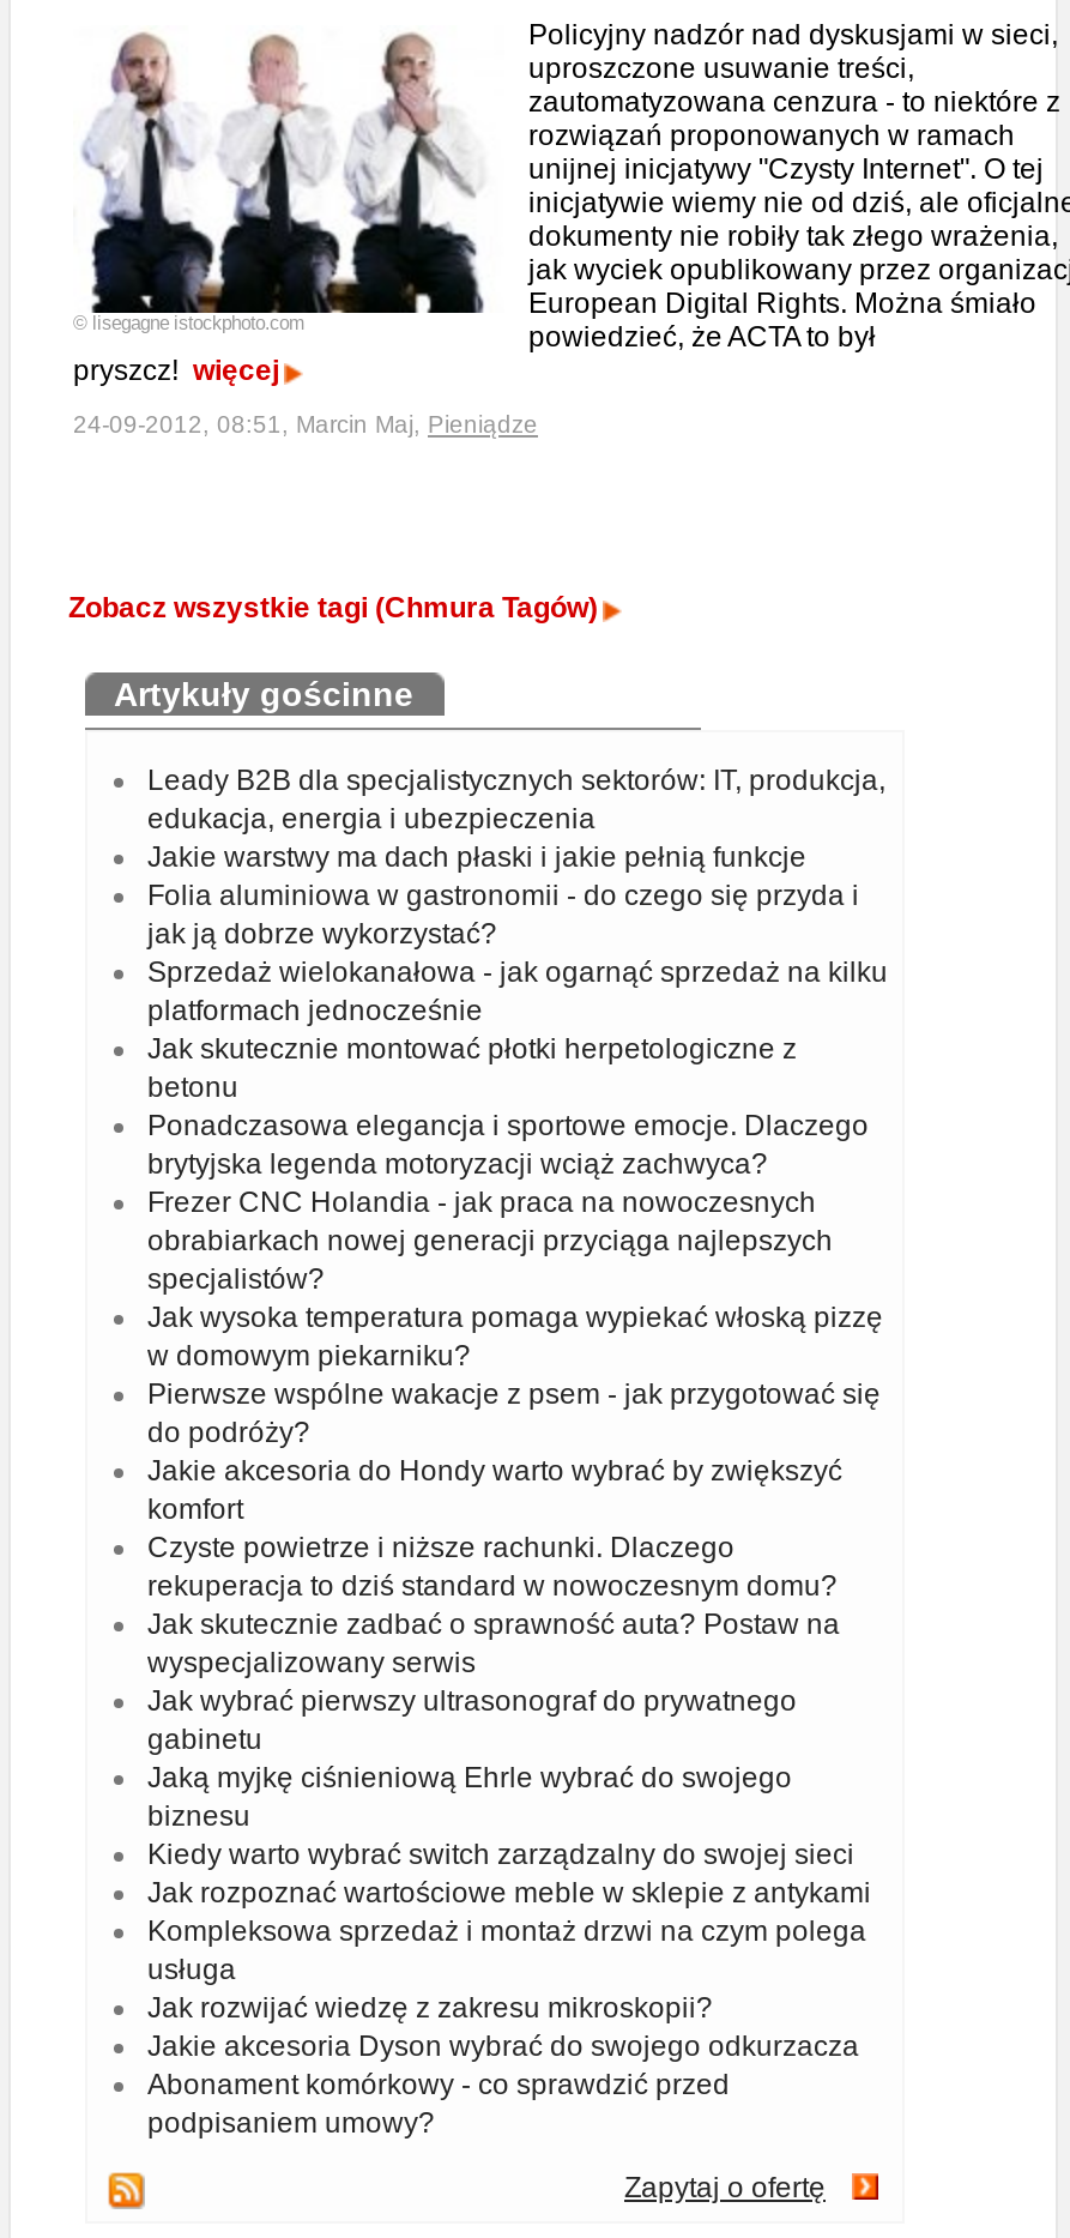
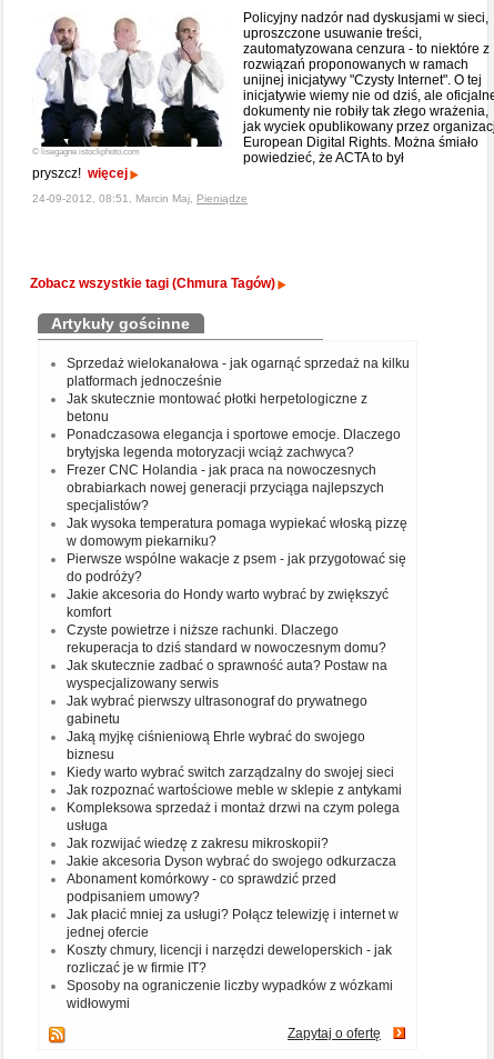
- Leady B2B dla specjalistycznych sektorów: IT, produkcja,
- edukacja, energia i ubezpieczenia
- Jakie warstwy ma dach płaski i jakie pełnią funkcje
- Folia aluminiowa w gastronomii - do czego się przyda i
- jak ją dobrze wykorzystać?

moved up: Sprzedaż wielokanałowa - jak ogarnąć sprzedaż na kilku | platformach jednocześnie | Jak skutecznie montować płotki herpetologiczne z | ... | Abonament komórkowy - co sprawdzić przed | podpisaniem umowy?

+ Jak płacić mniej za usługi? Połącz telewizję i internet w
+ jednej ofercie
+ Koszty chmury, licencji i narzędzi deweloperskich - jak
+ rozliczać je w firmie IT?
+ Sposoby na ograniczenie liczby wypadków z wózkami
+ widłowymi
